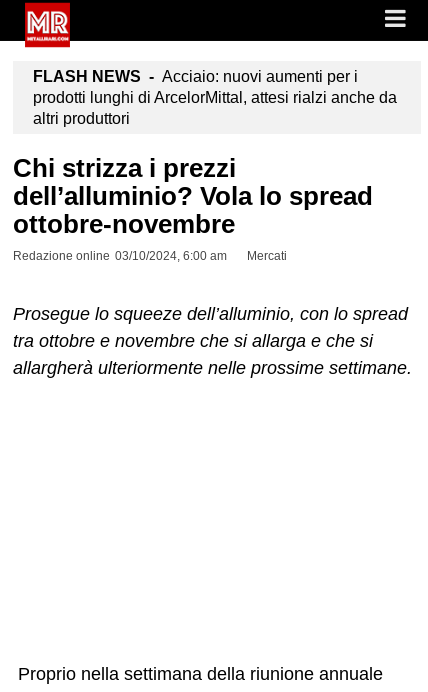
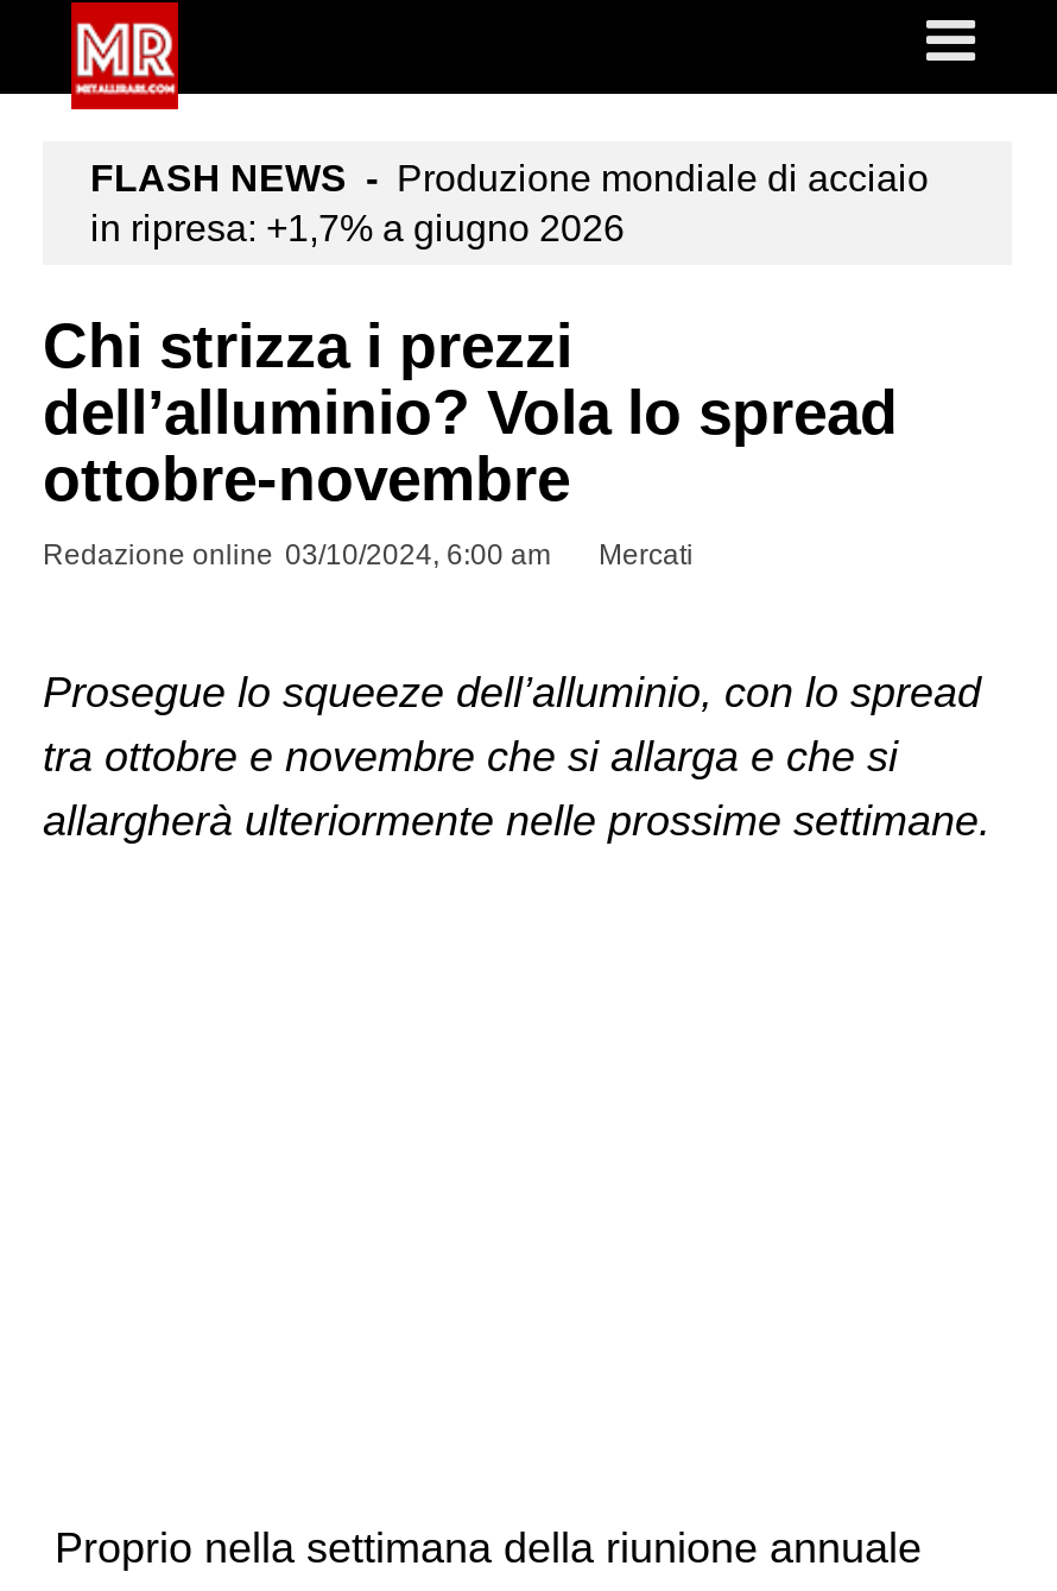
- FLASH NEWS - Acciaio: nuovi aumenti per i
- prodotti lunghi di ArcelorMittal, attesi rialzi anche da
- altri produttori
+ FLASH NEWS - Produzione mondiale di acciaio
+ in ripresa: +1,7% a giugno 2026
